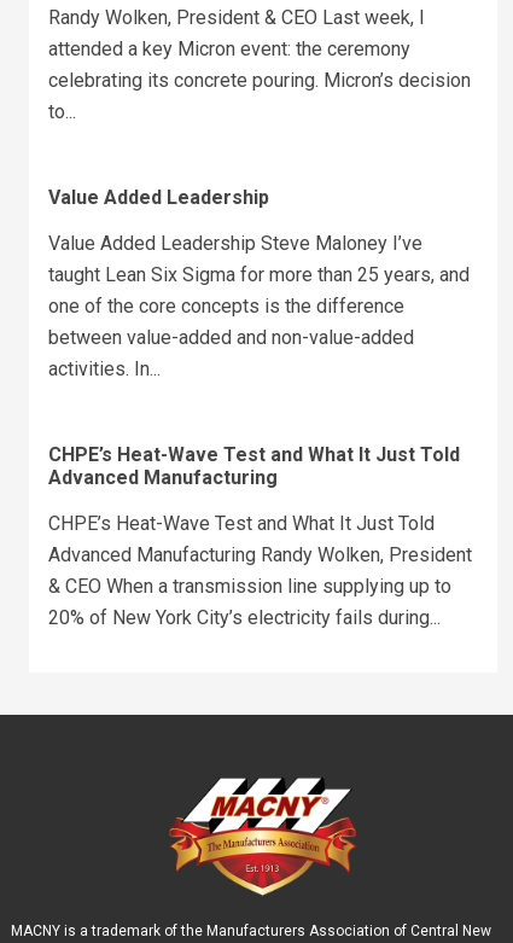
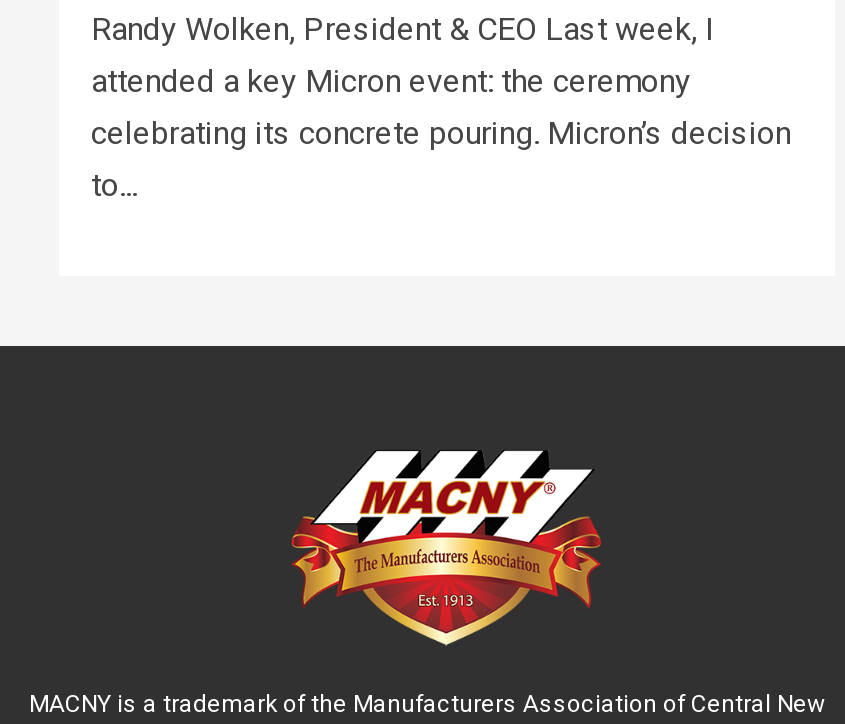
- Value Added Leadership
- Value Added Leadership Steve Maloney I’ve
- taught Lean Six Sigma for more than 25 years, and
- one of the core concepts is the difference
- between value-added and non-value-added
- activities. In...

- CHPE’s Heat-Wave Test and What It Just Told
- Advanced Manufacturing
- CHPE’s Heat-Wave Test and What It Just Told
- Advanced Manufacturing Randy Wolken, President
- & CEO When a transmission line supplying up to
- 20% of New York City’s electricity fails during...
